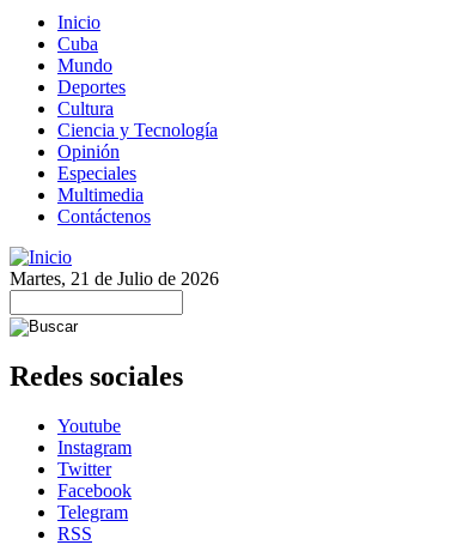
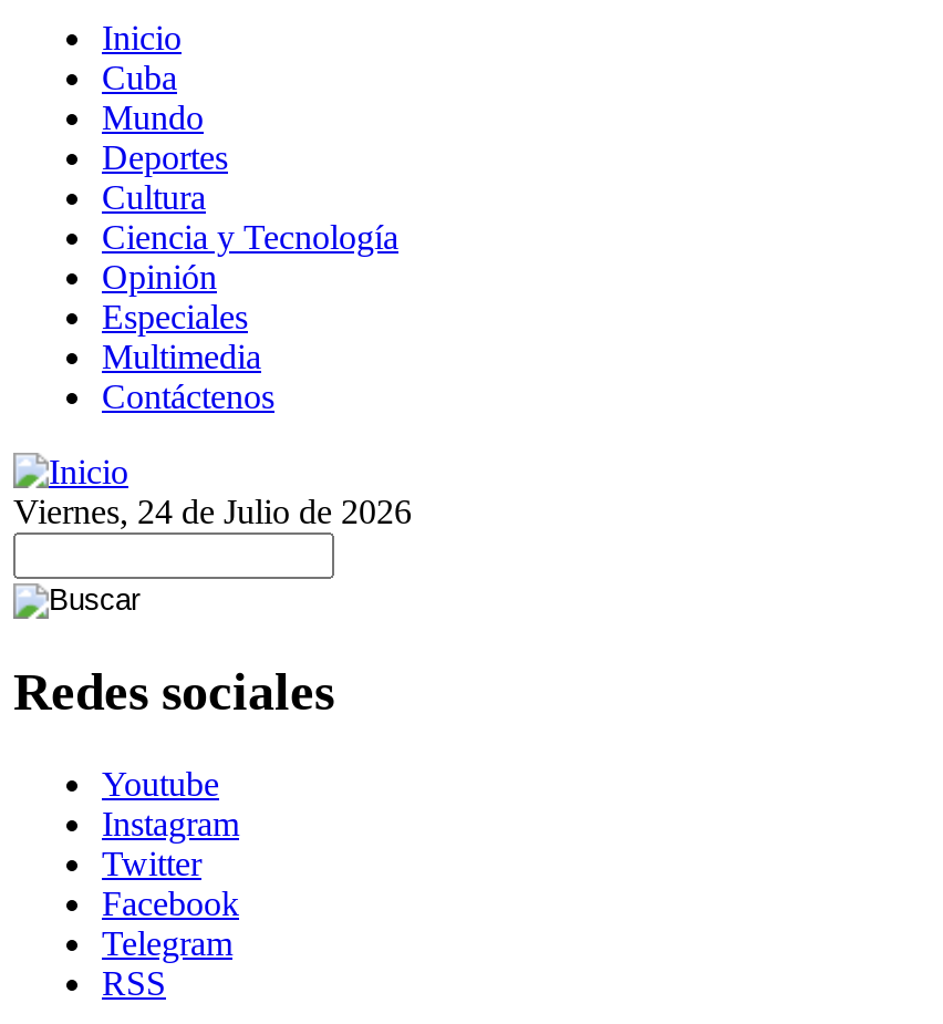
- Martes, 21 de Julio de 2026
+ Viernes, 24 de Julio de 2026
